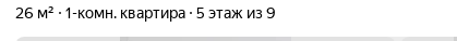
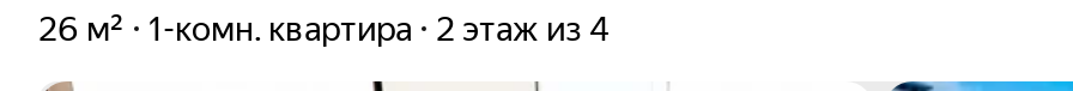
- 26 м² 1-комн. квартира 5 этаж из 9
+ 26 м² 1-комн. квартира 2 этаж из 4
